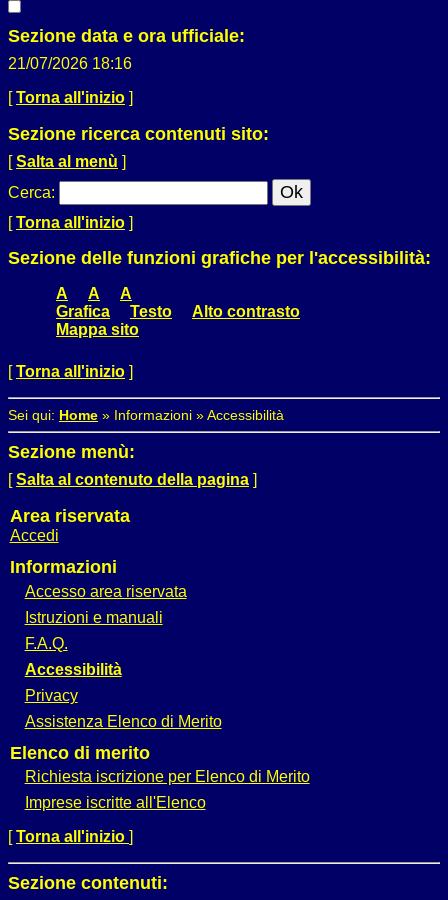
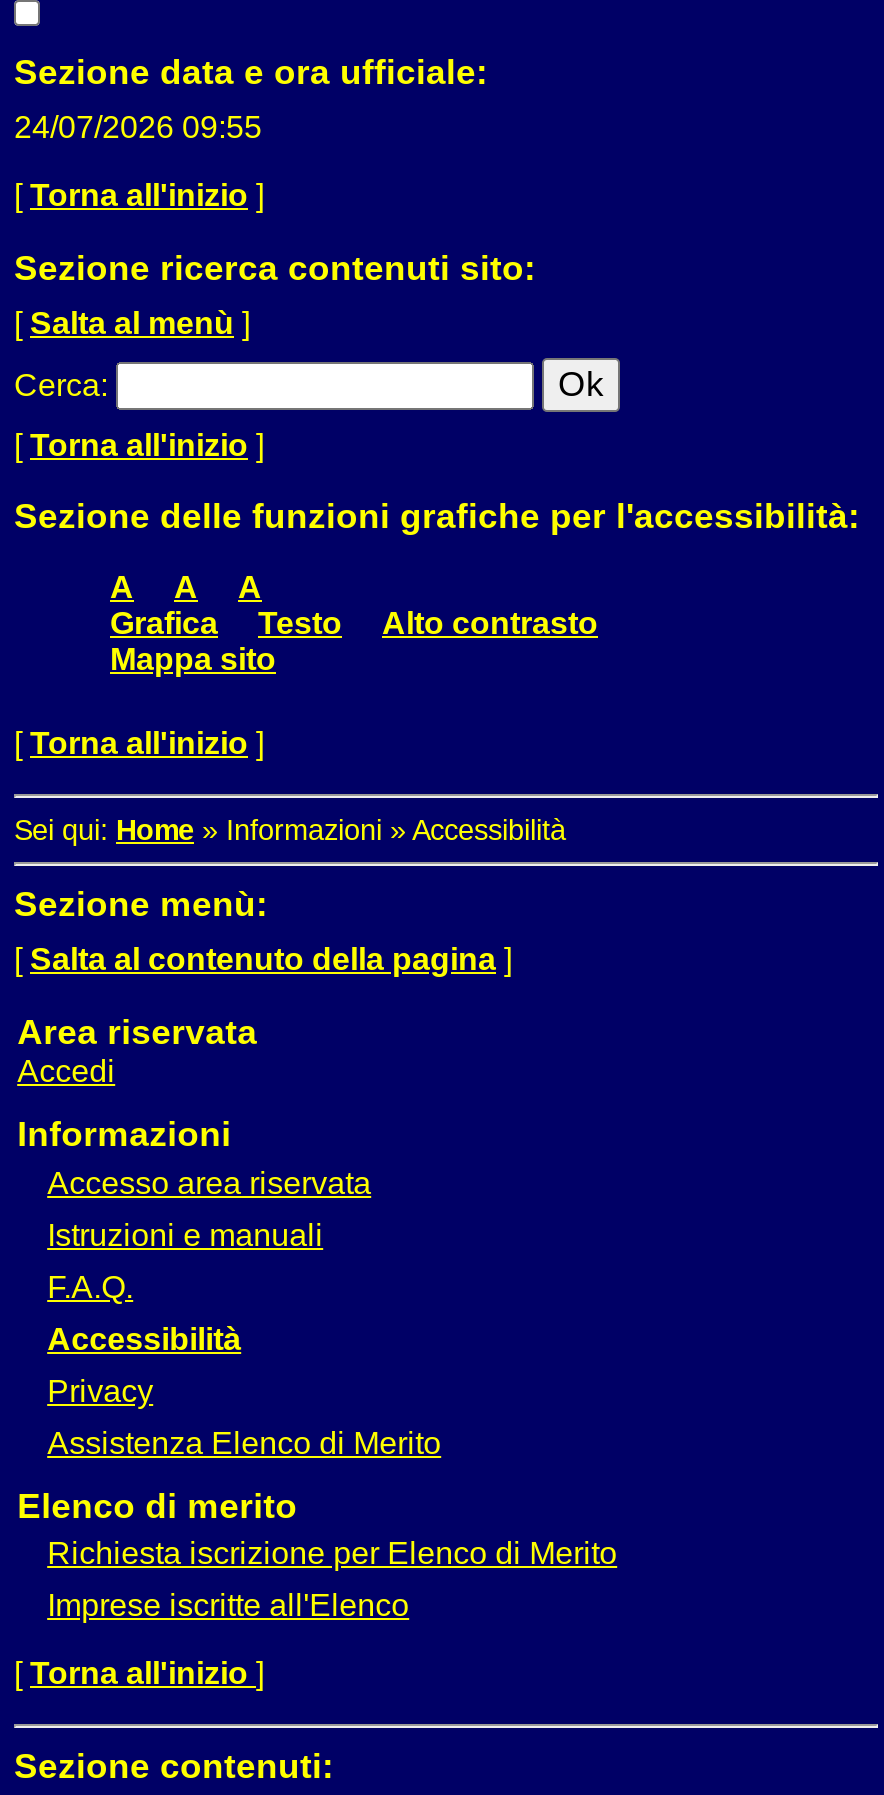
- 21/07/2026 18:16
+ 24/07/2026 09:55
